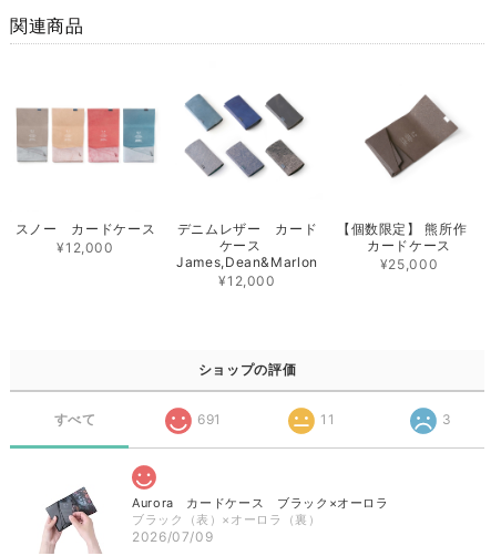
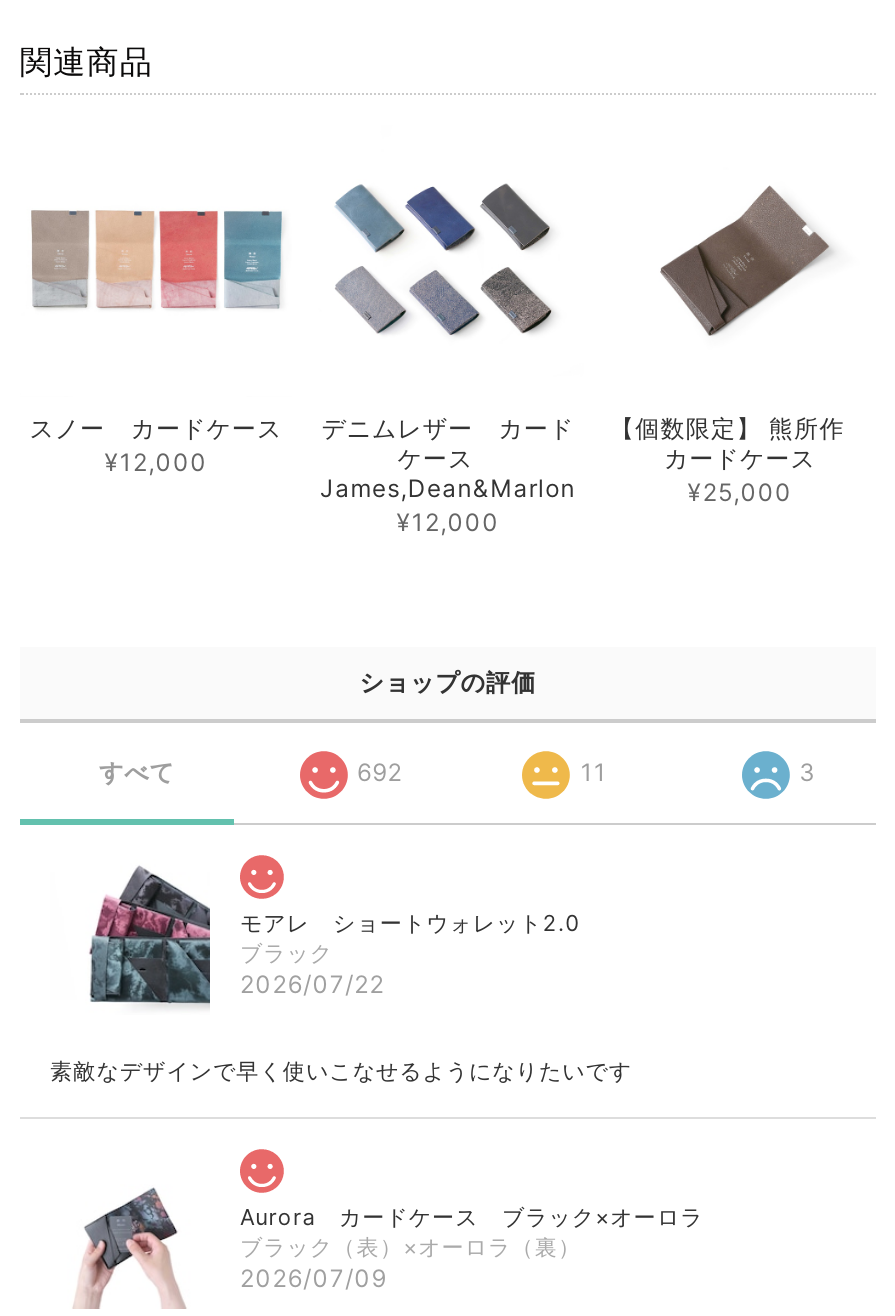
- 691
+ 692

+ [image]
+ モアレ ショートウォレット2.0
+ ブラック
+ 2026/07/22
+ 素敵なデザインで早く使いこなせるようになりたいです
